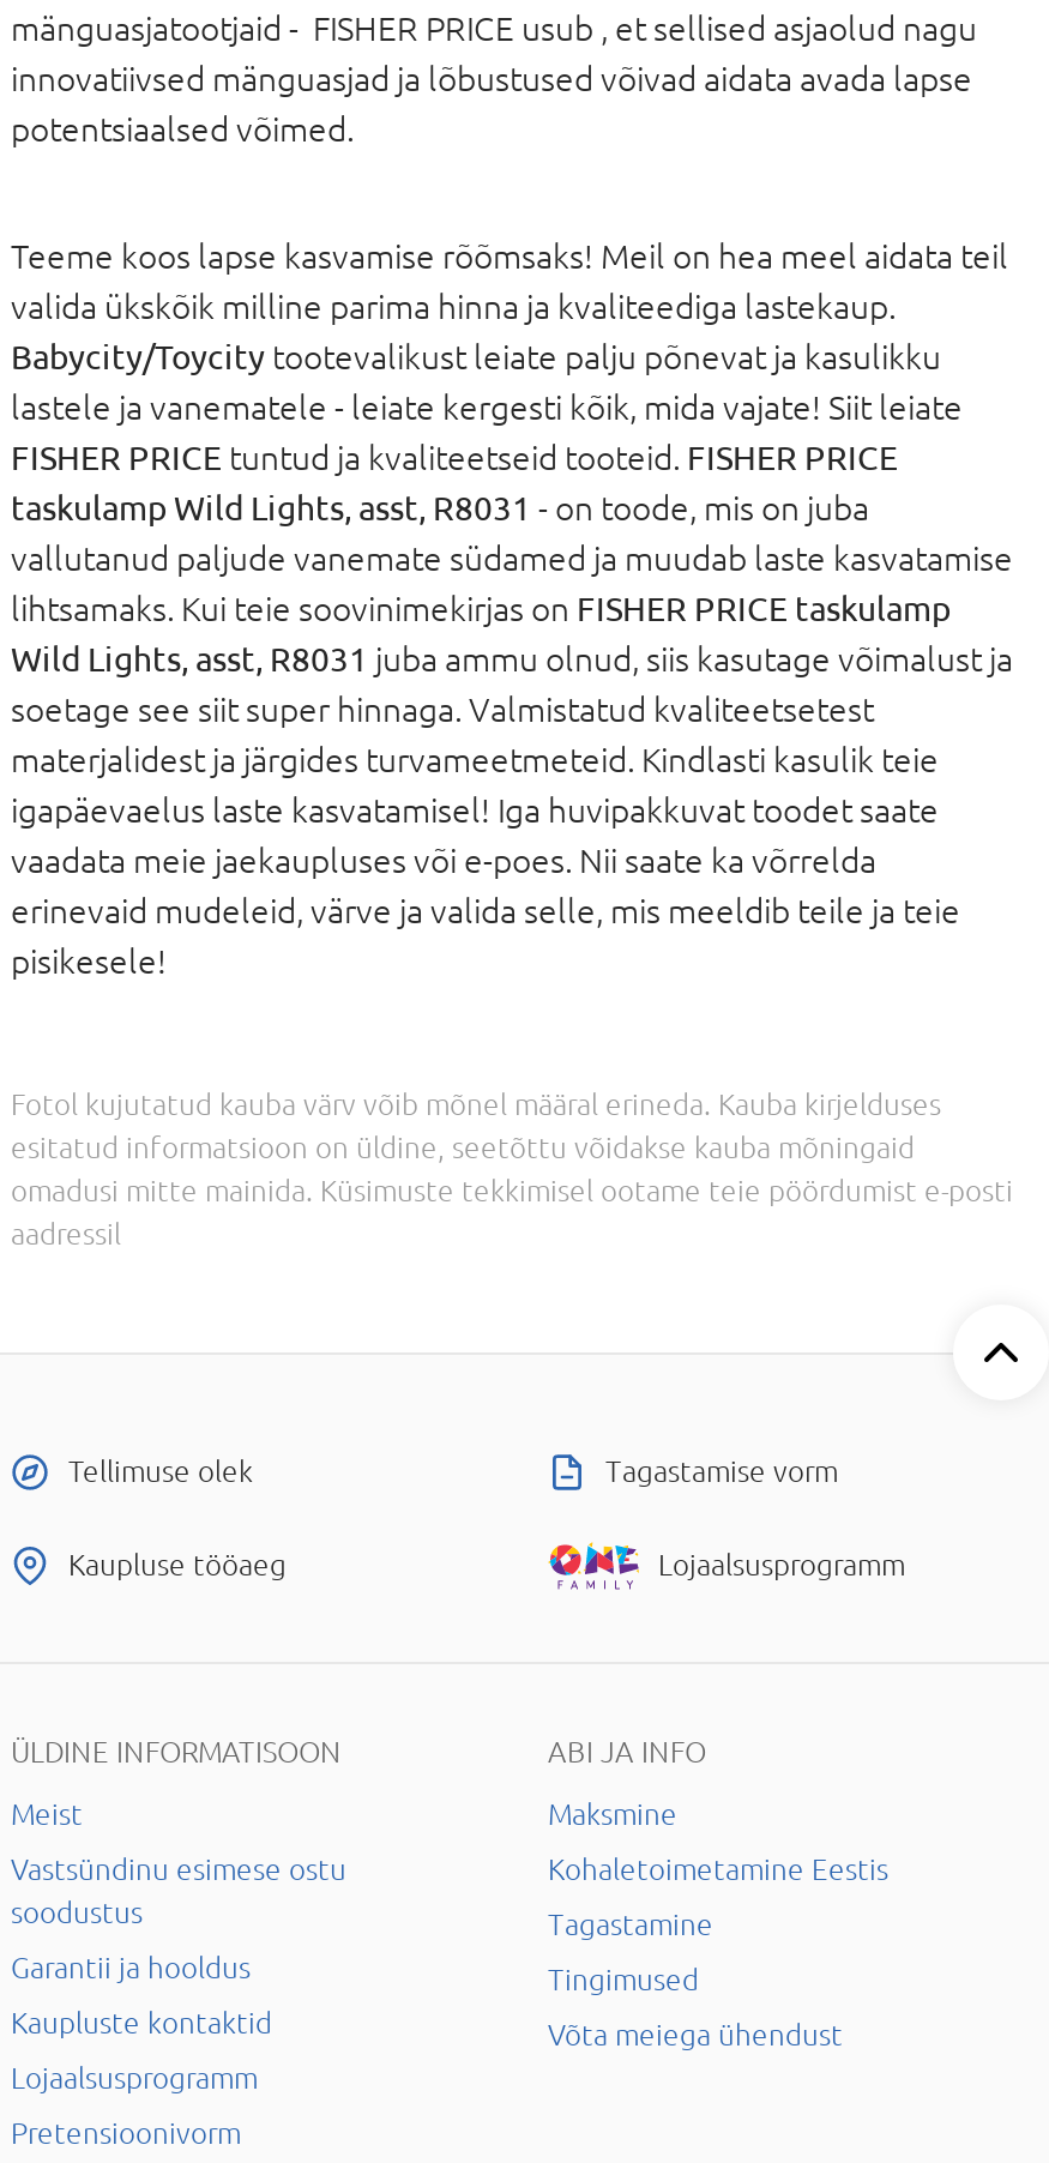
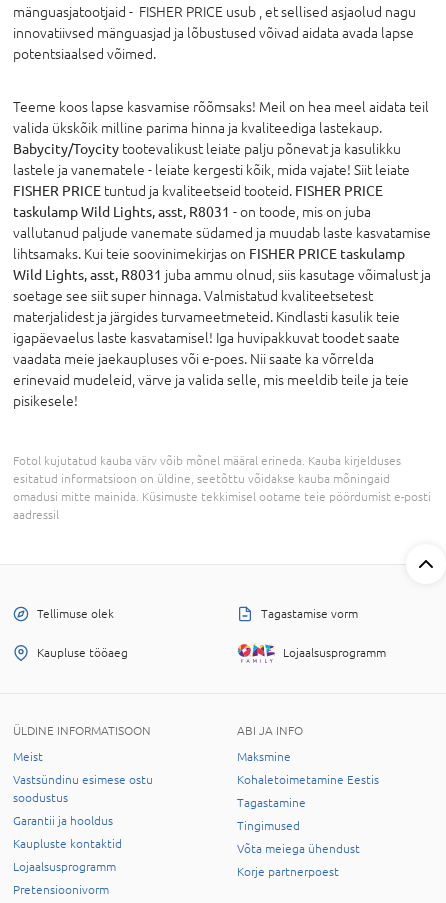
+ Korje partnerpoest
